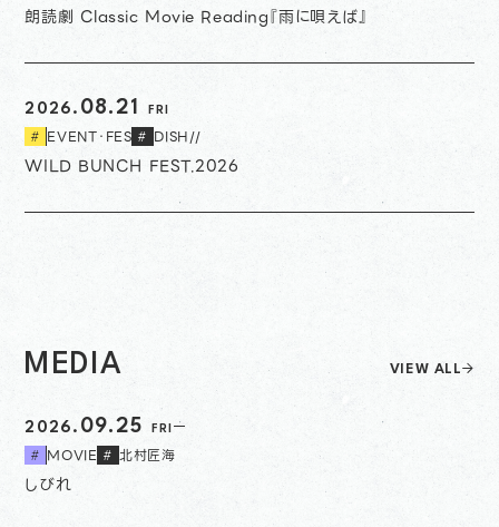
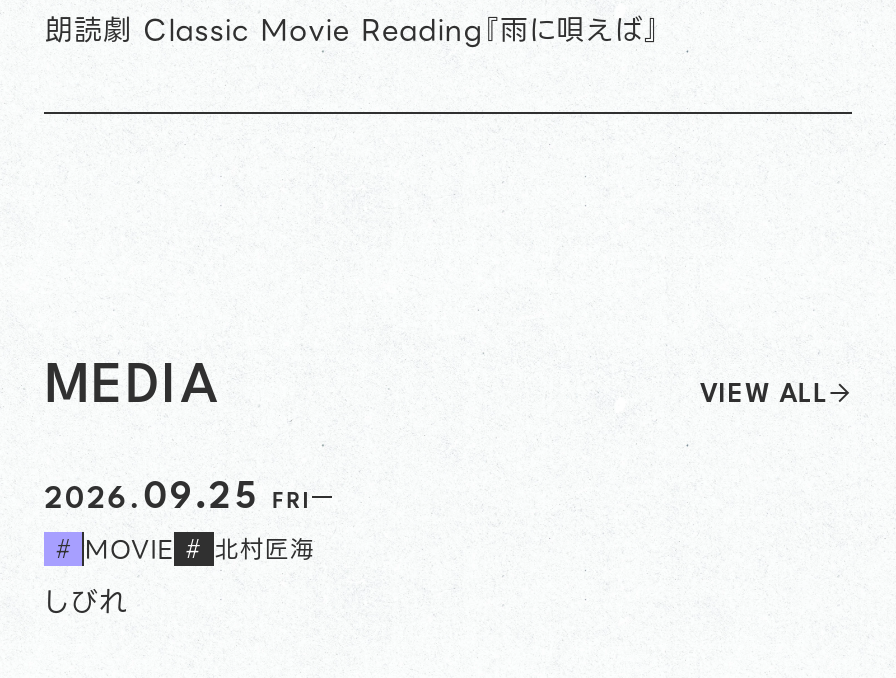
- 2026. 08.21
- FRI
- # EVENT・FES # DISH//
- WILD BUNCH FEST.2026
